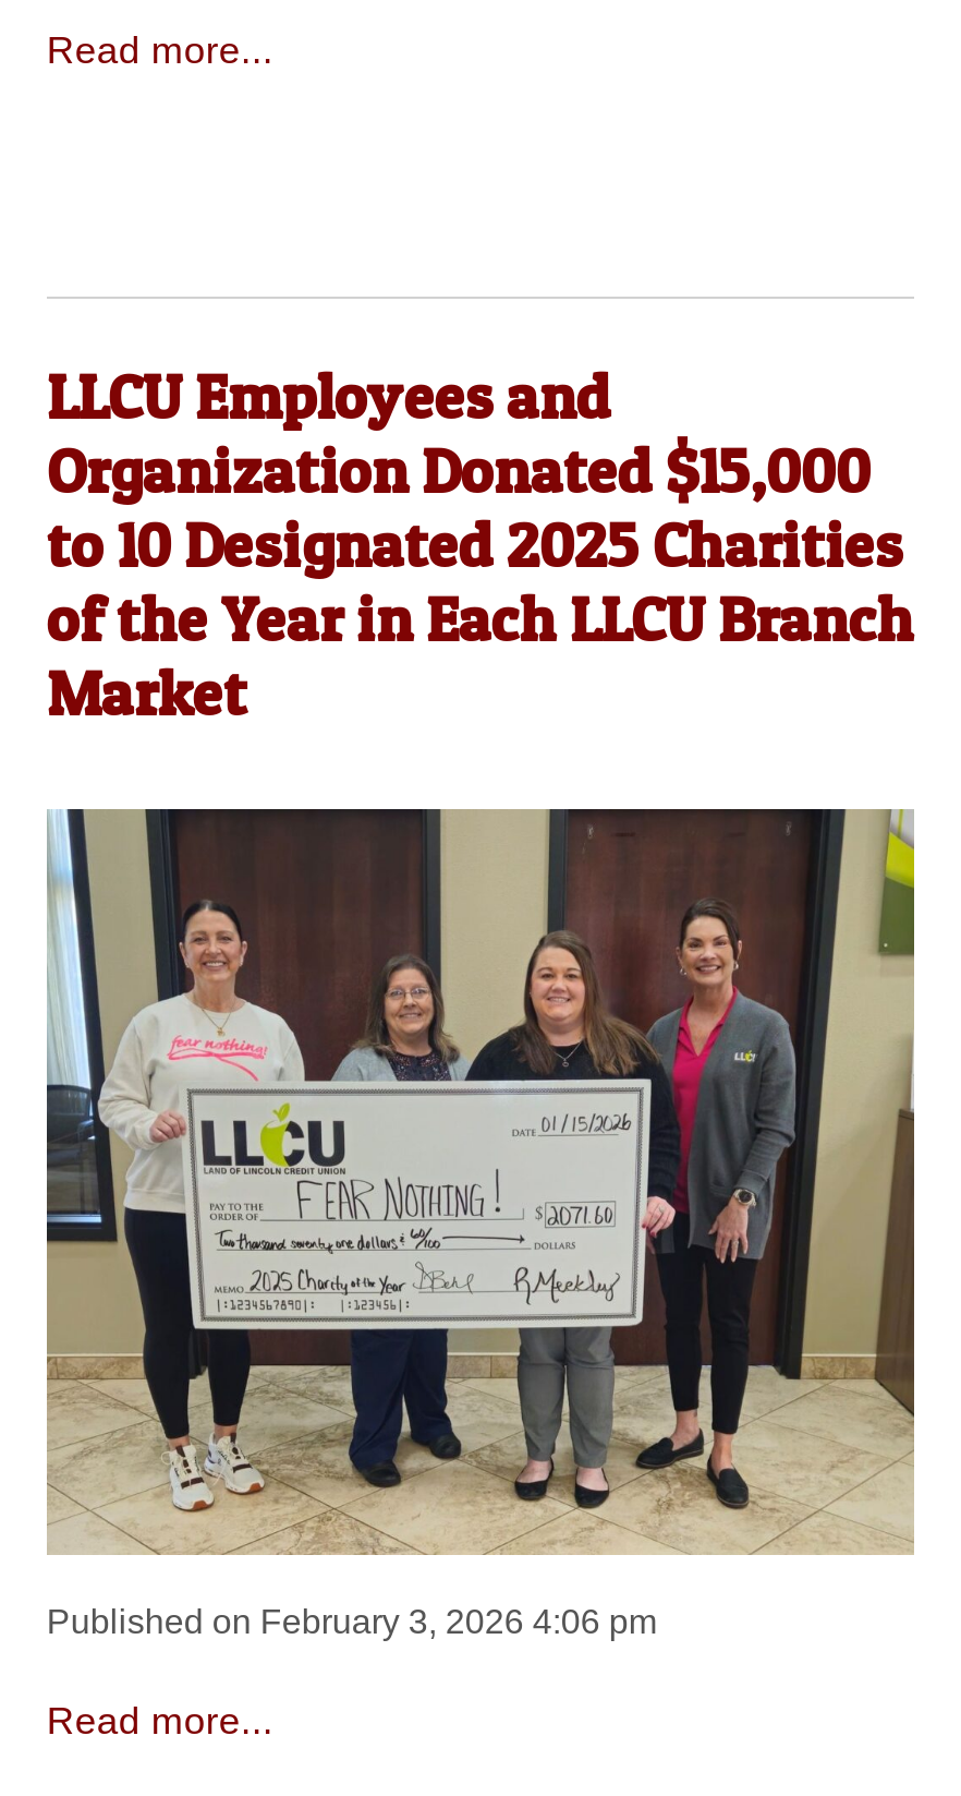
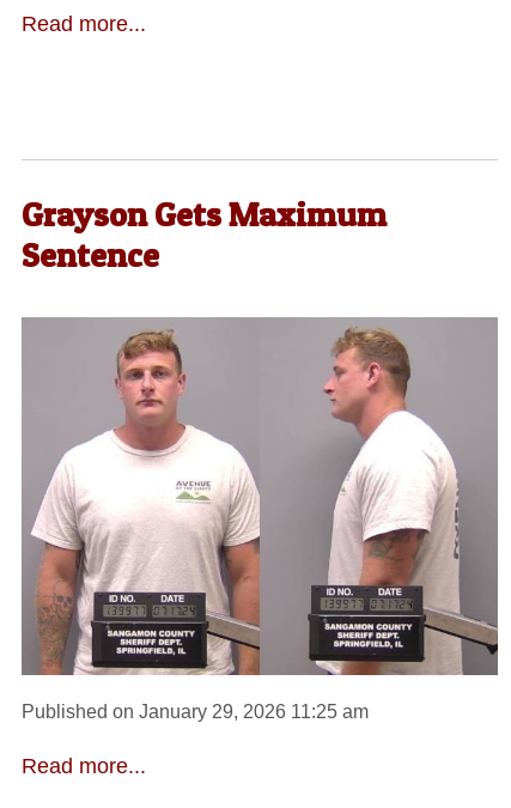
- LLCU Employees and
- Organization Donated $15,000
- to 10 Designated 2025 Charities
- of the Year in Each LLCU Branch
- Market
+ Grayson Gets Maximum
+ Sentence

- [image]
- Published on February 3, 2026 4:06 pm
+ [image]
+ Published on January 29, 2026 11:25 am
